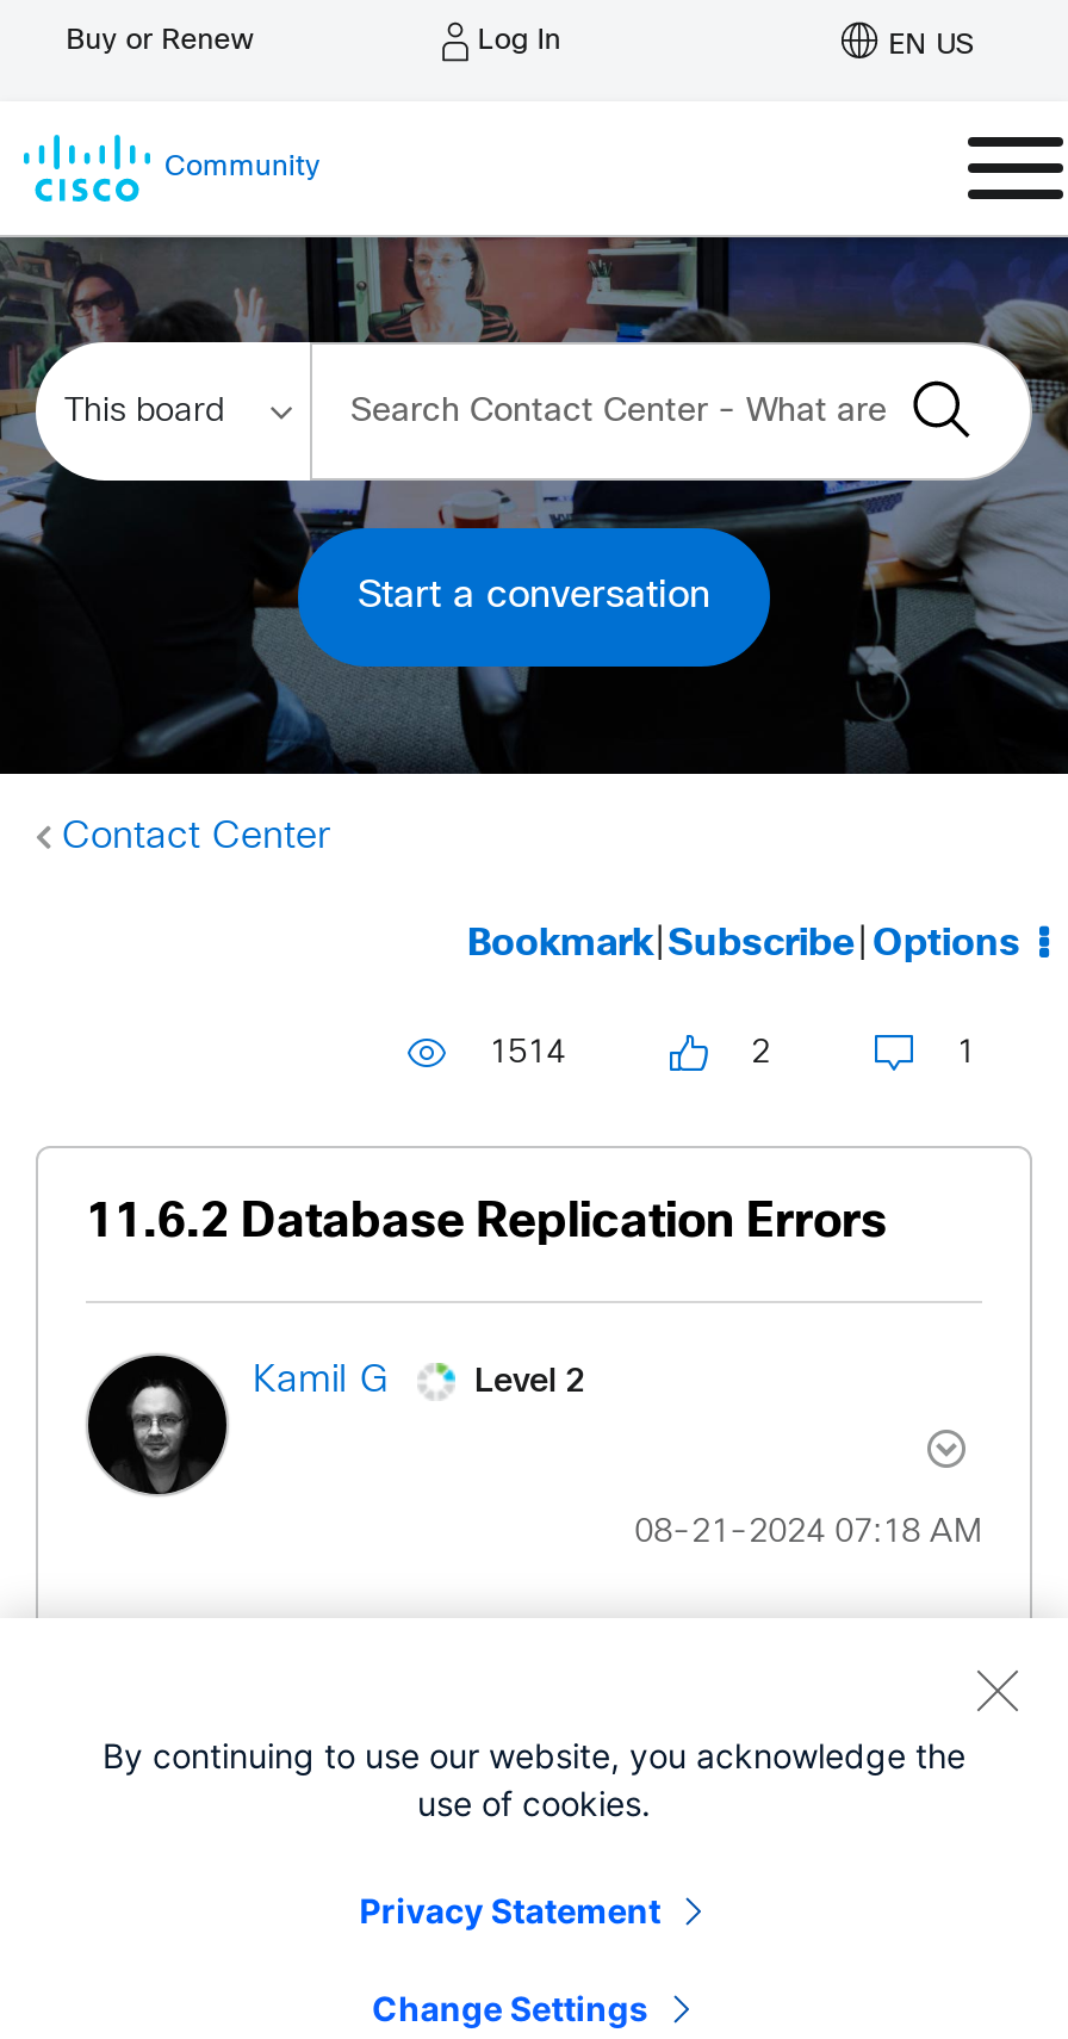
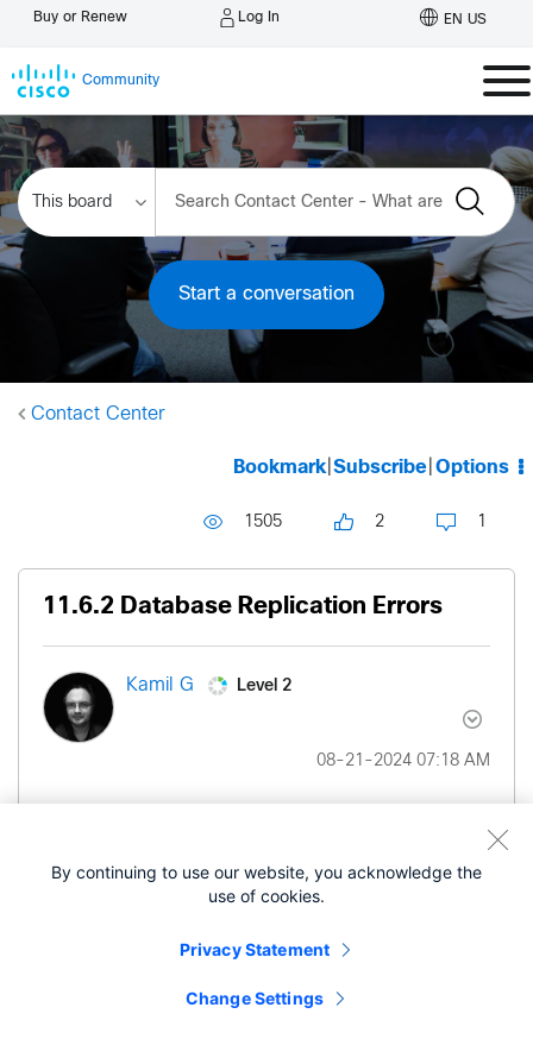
- 1514
+ 1505
